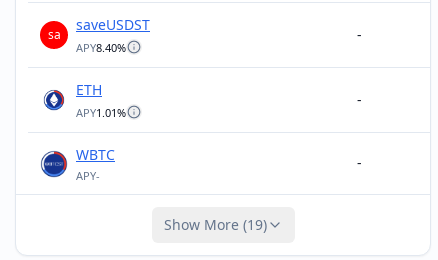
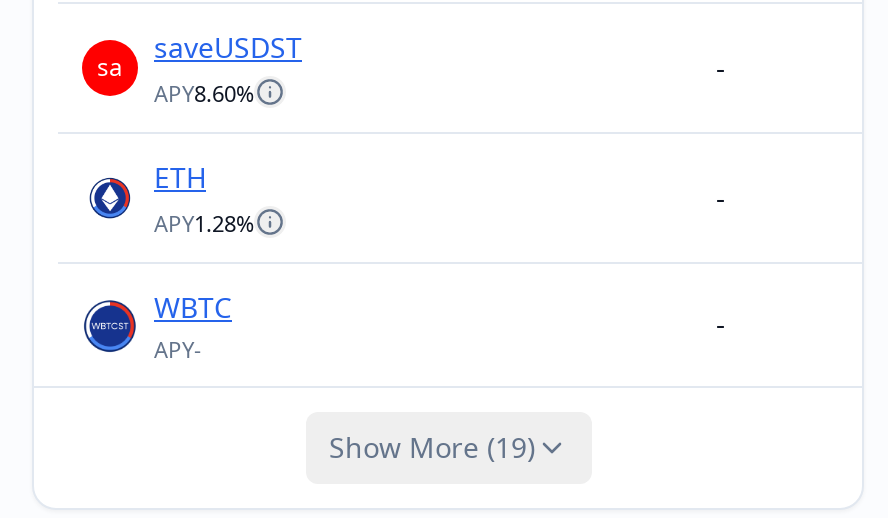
- APY8.40%
+ APY8.60%

- APY1.01%
+ APY1.28%
